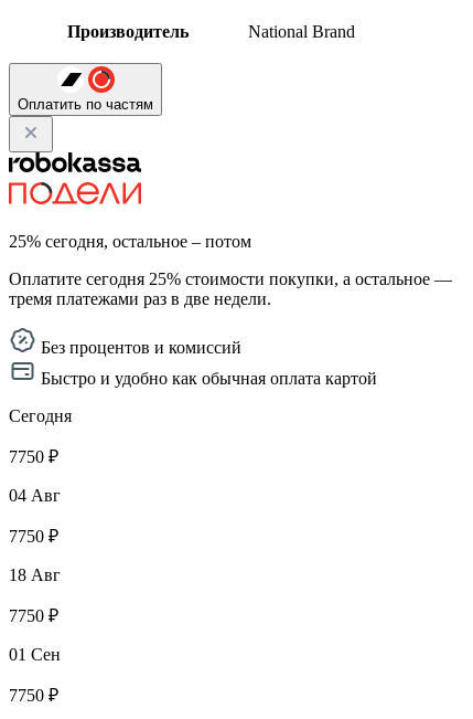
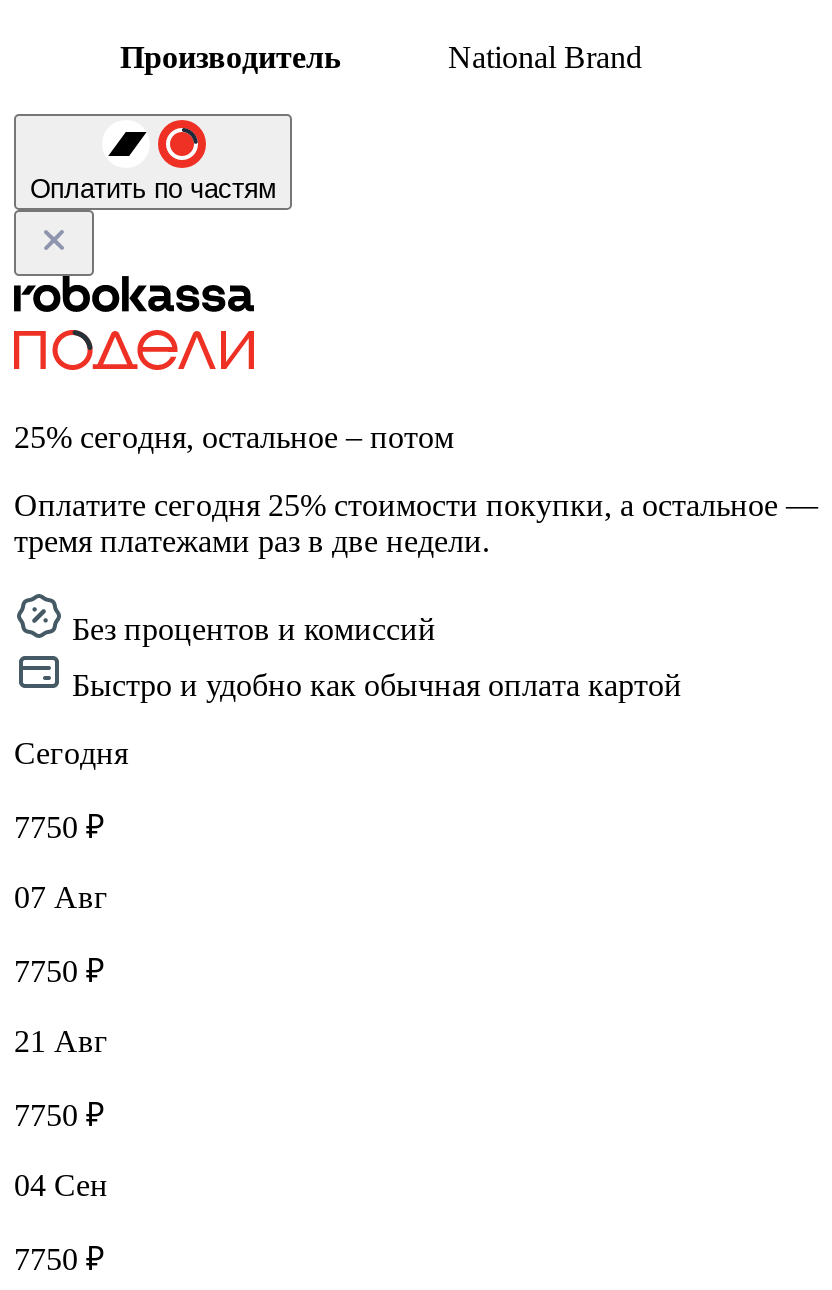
- 04 Авг
+ 07 Авг

- 18 Авг
+ 21 Авг

- 01 Сен
+ 04 Сен
